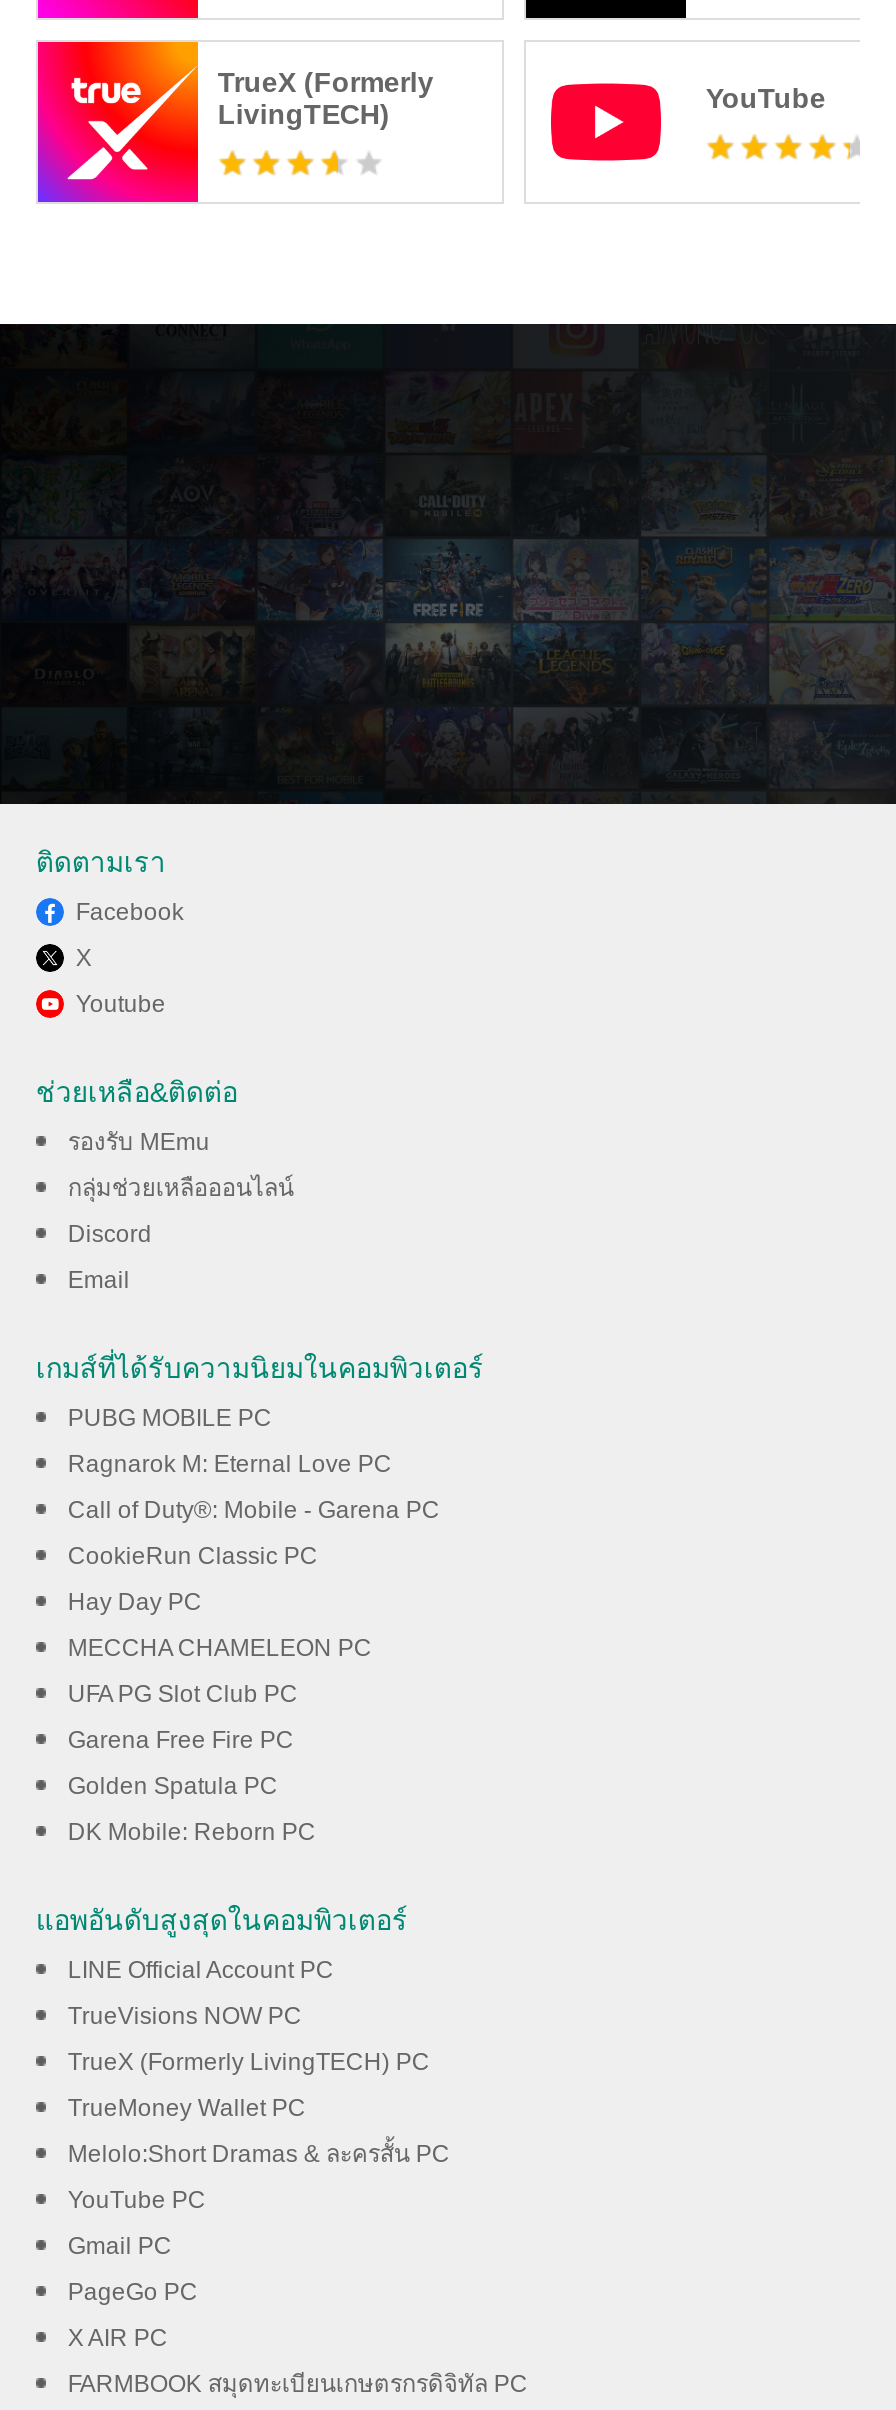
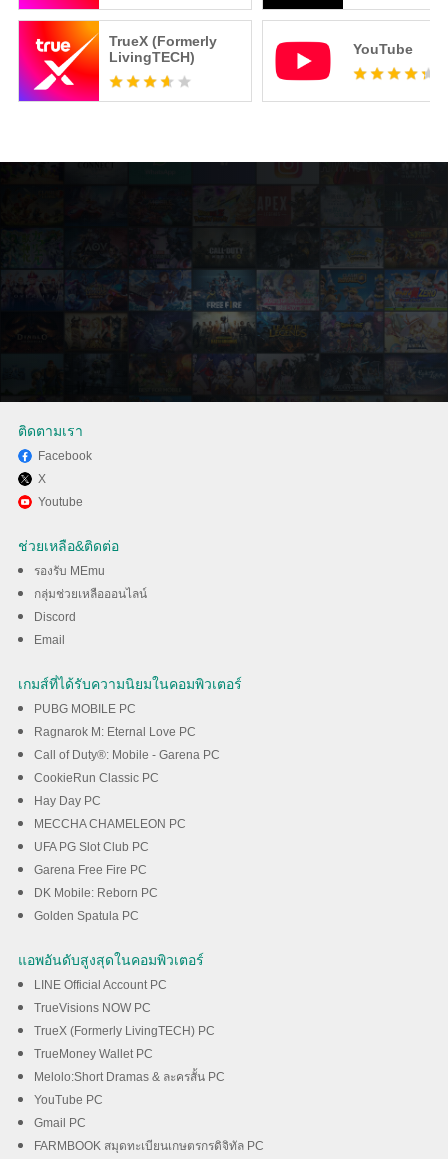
moved down: Golden Spatula PC

- PageGo PC
- X AIR PC
